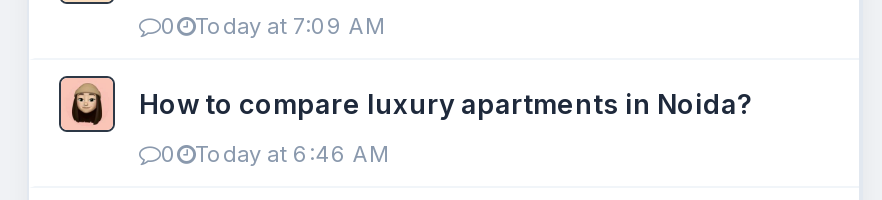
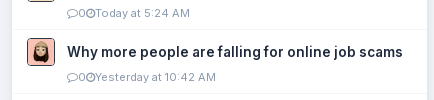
- 0 Today at 7:09 AM
+ 0 Today at 5:24 AM

- How to compare luxury apartments in Noida?
+ Why more people are falling for online job scams

- Today at 6:46 AM
+ Yesterday at 10:42 AM
